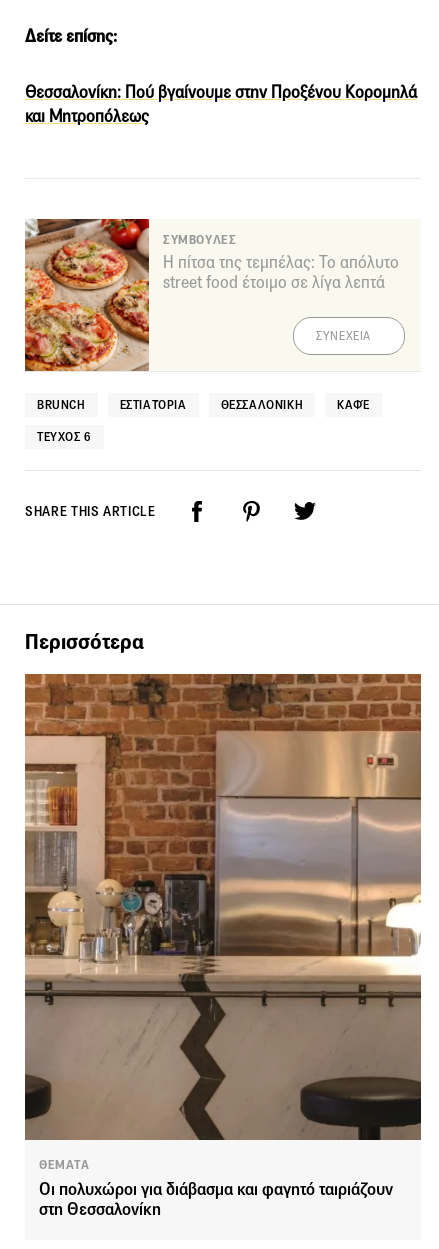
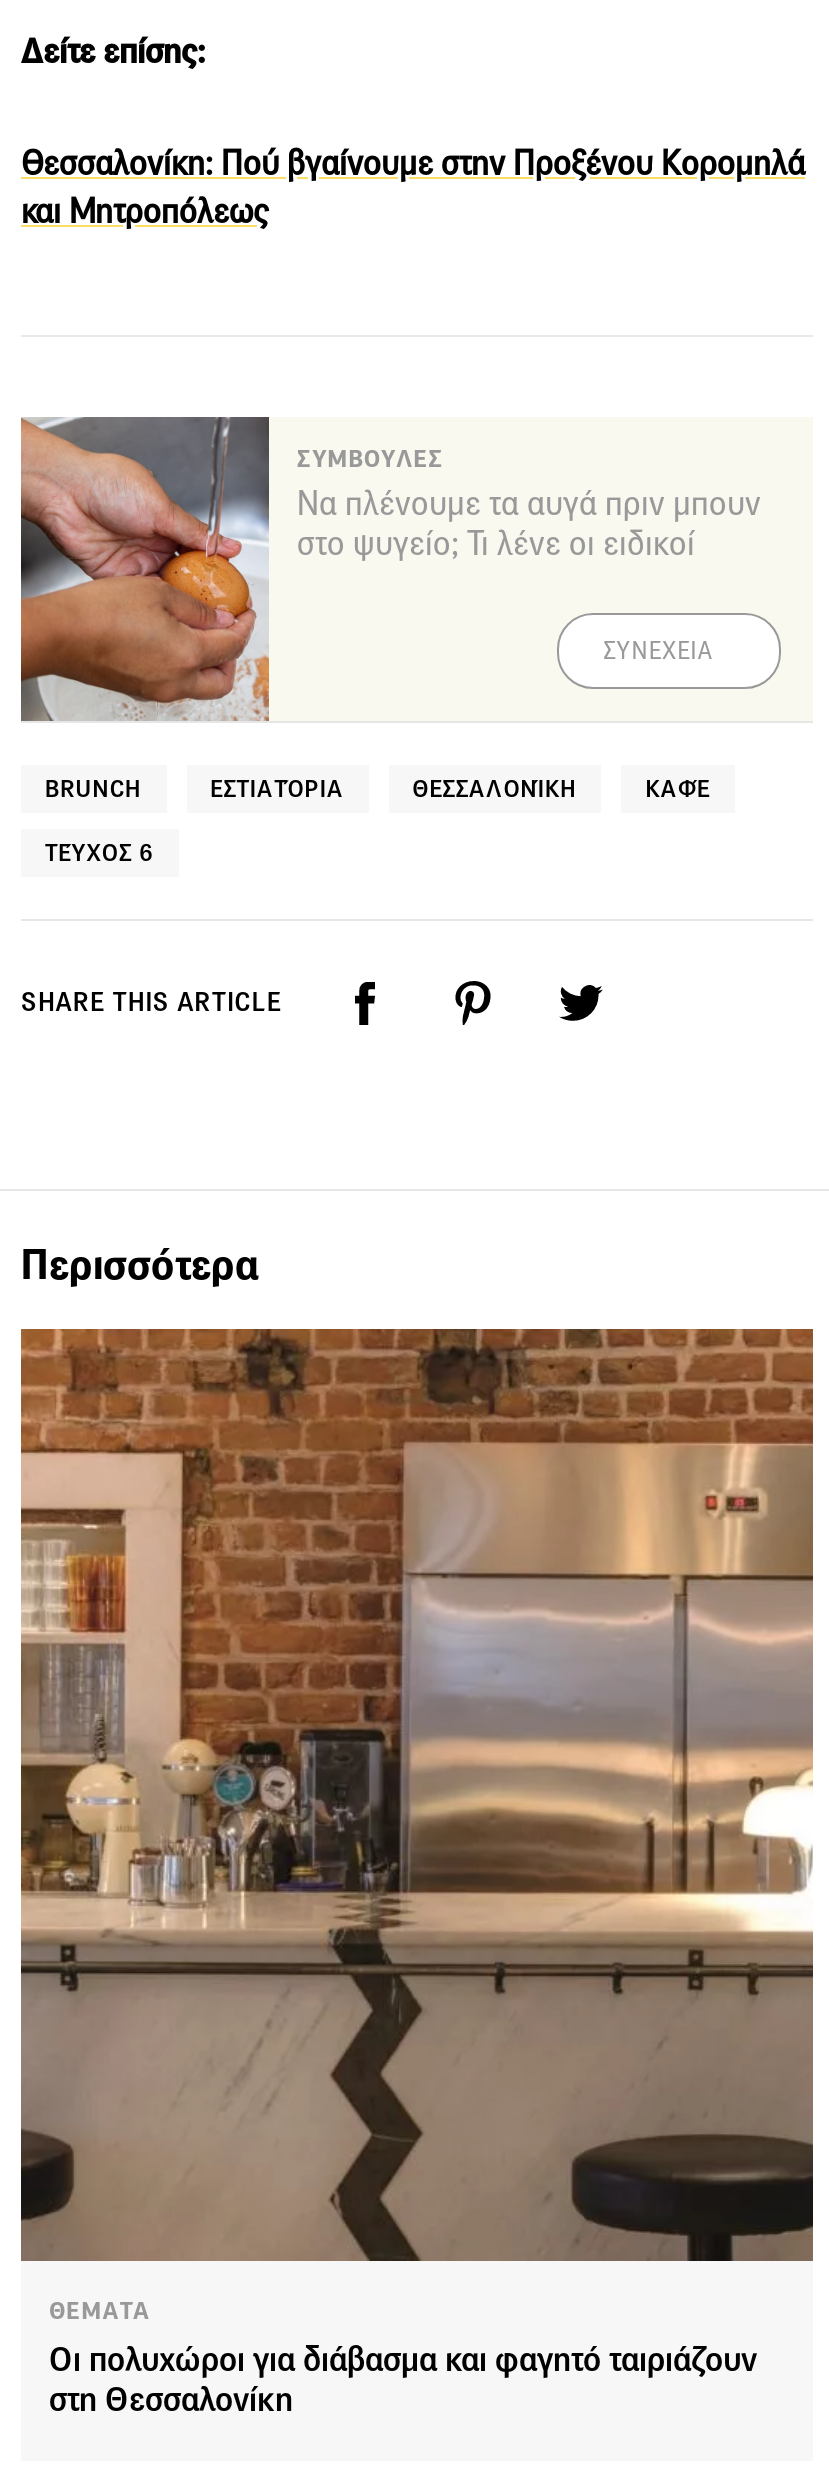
- [image]
- Η πίτσα της τεμπέλας: Το απόλυτο
- street food έτοιμο σε λίγα λεπτά
+ [image]
+ Να πλένουμε τα αυγά πριν μπουν
+ στο ψυγείο; Τι λένε οι ειδικοί
